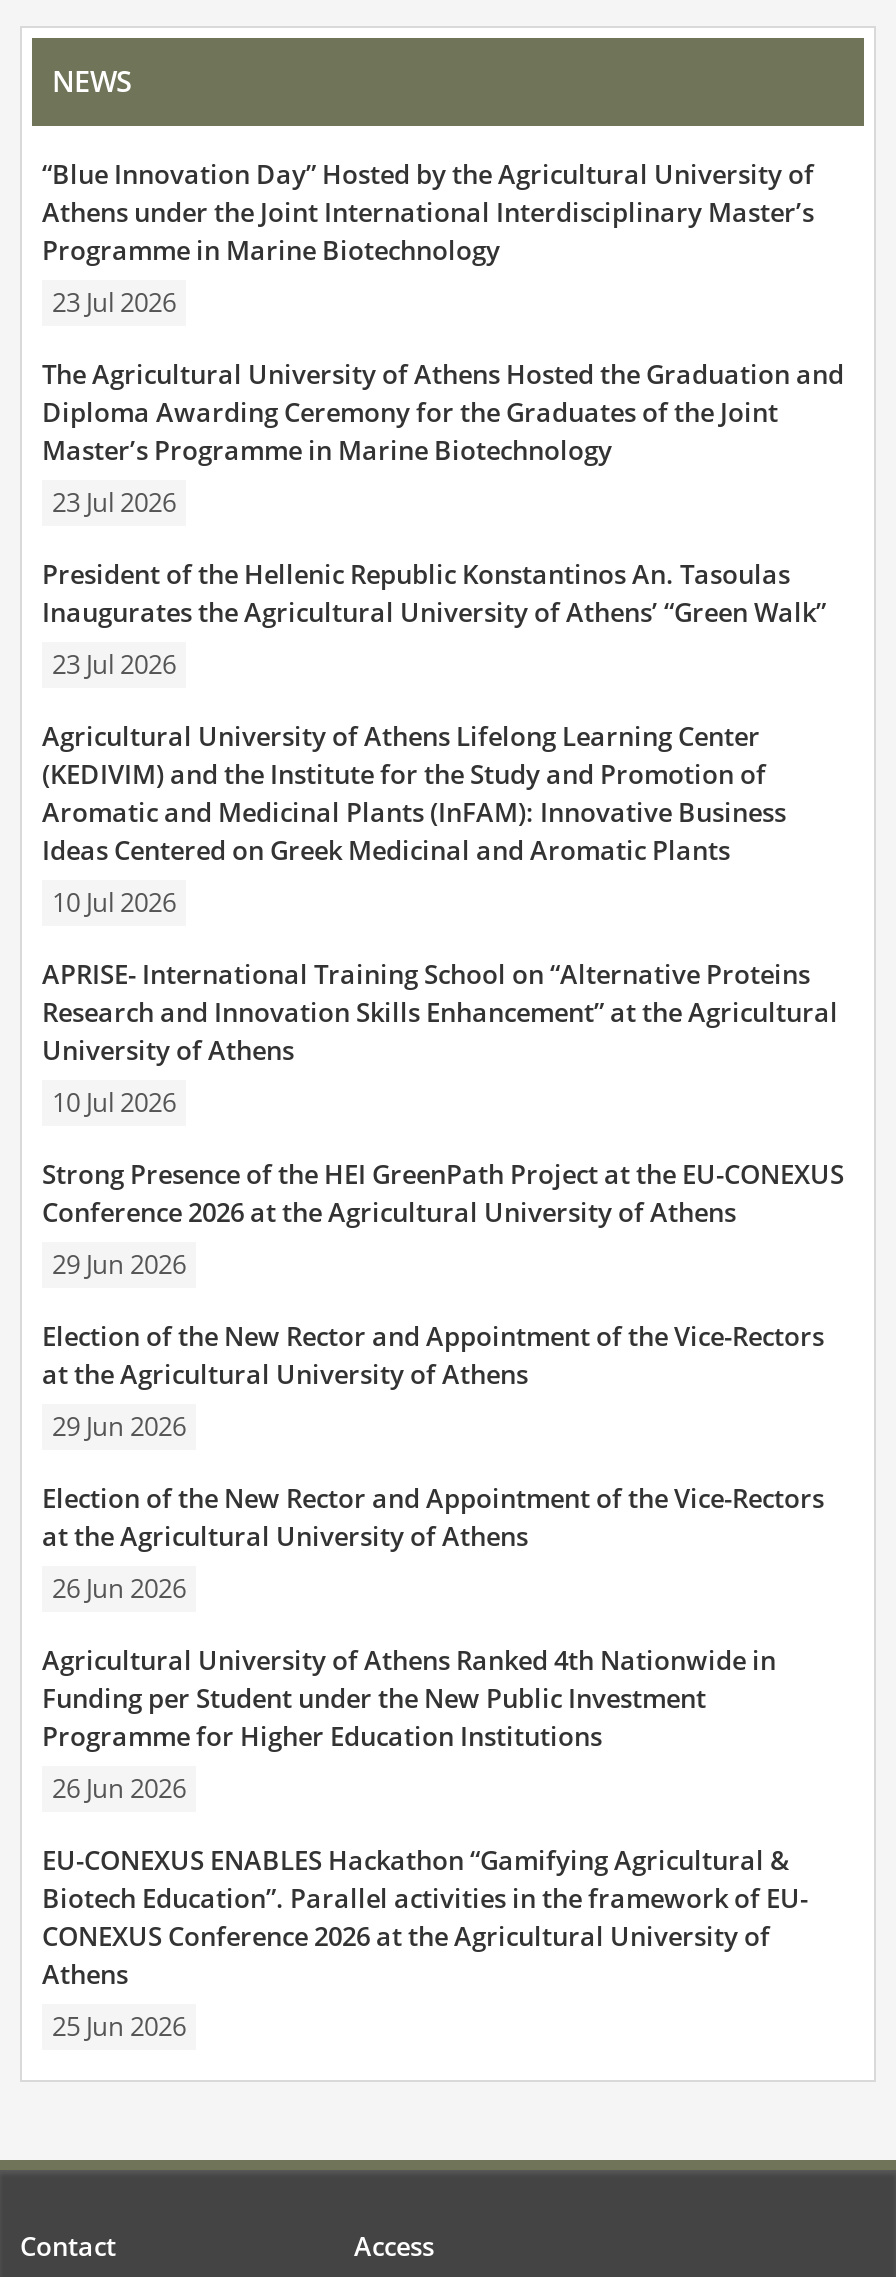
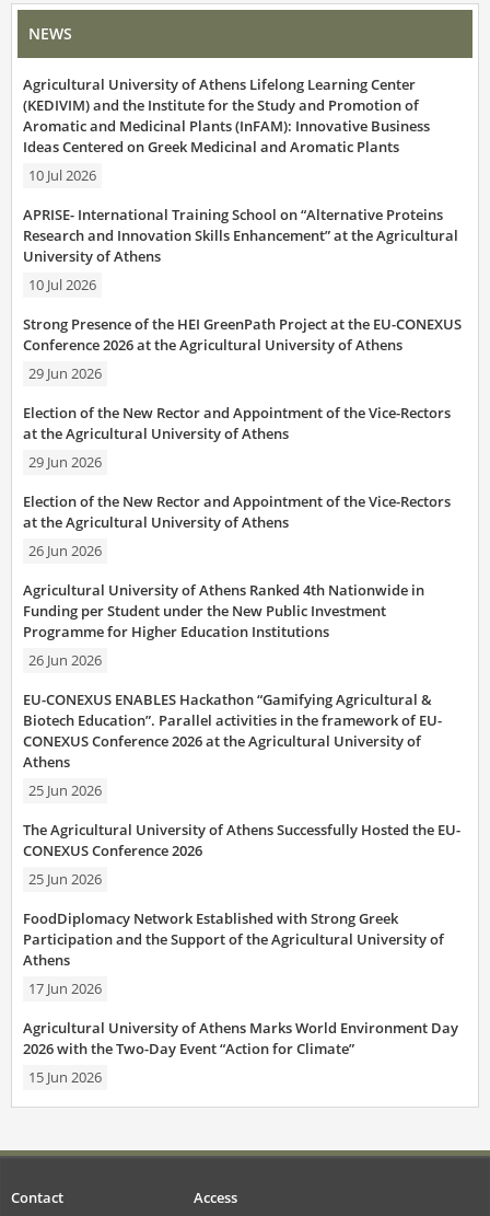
- “Blue Innovation Day” Hosted by the Agricultural University of
- Athens under the Joint International Interdisciplinary Master’s
- Programme in Marine Biotechnology
- 23 Jul 2026
- The Agricultural University of Athens Hosted the Graduation and
- Diploma Awarding Ceremony for the Graduates of the Joint
- Master’s Programme in Marine Biotechnology
- 23 Jul 2026
- President of the Hellenic Republic Konstantinos An. Tasoulas
- Inaugurates the Agricultural University of Athens’ “Green Walk”
- 23 Jul 2026

moved up: Agricultural University of Athens Lifelong Learning Center | (KEDIVIM) and the Institute for the Study and Promotion of | Aromatic and Medicinal Plants (InFAM): Innovative Business | ... | Athens | 25 Jun 2026

+ The Agricultural University of Athens Successfully Hosted the EU-
+ CONEXUS Conference 2026
+ 25 Jun 2026
+ FoodDiplomacy Network Established with Strong Greek
+ Participation and the Support of the Agricultural University of
+ Athens
+ 17 Jun 2026
+ Agricultural University of Athens Marks World Environment Day
+ 2026 with the Two-Day Event “Action for Climate”
+ 15 Jun 2026
